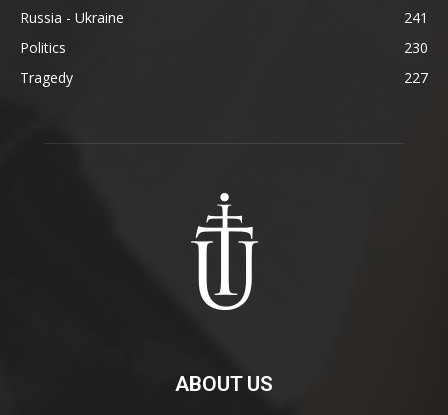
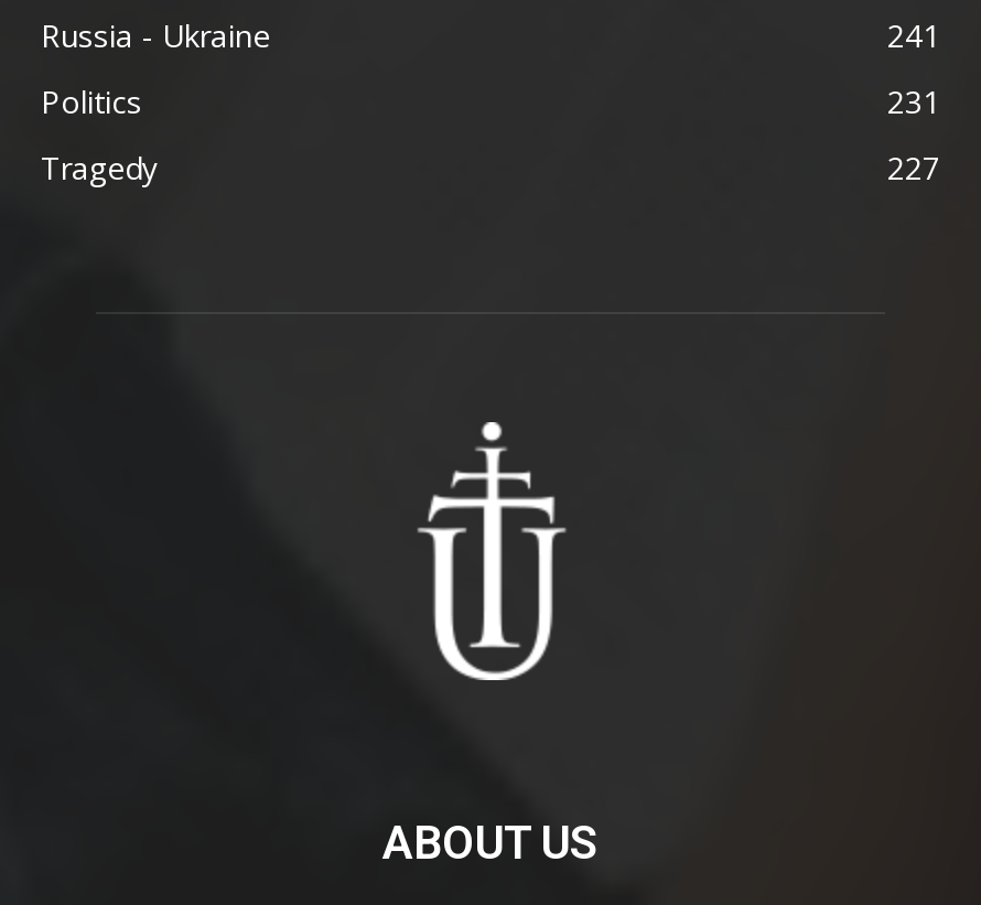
- 230
+ 231
